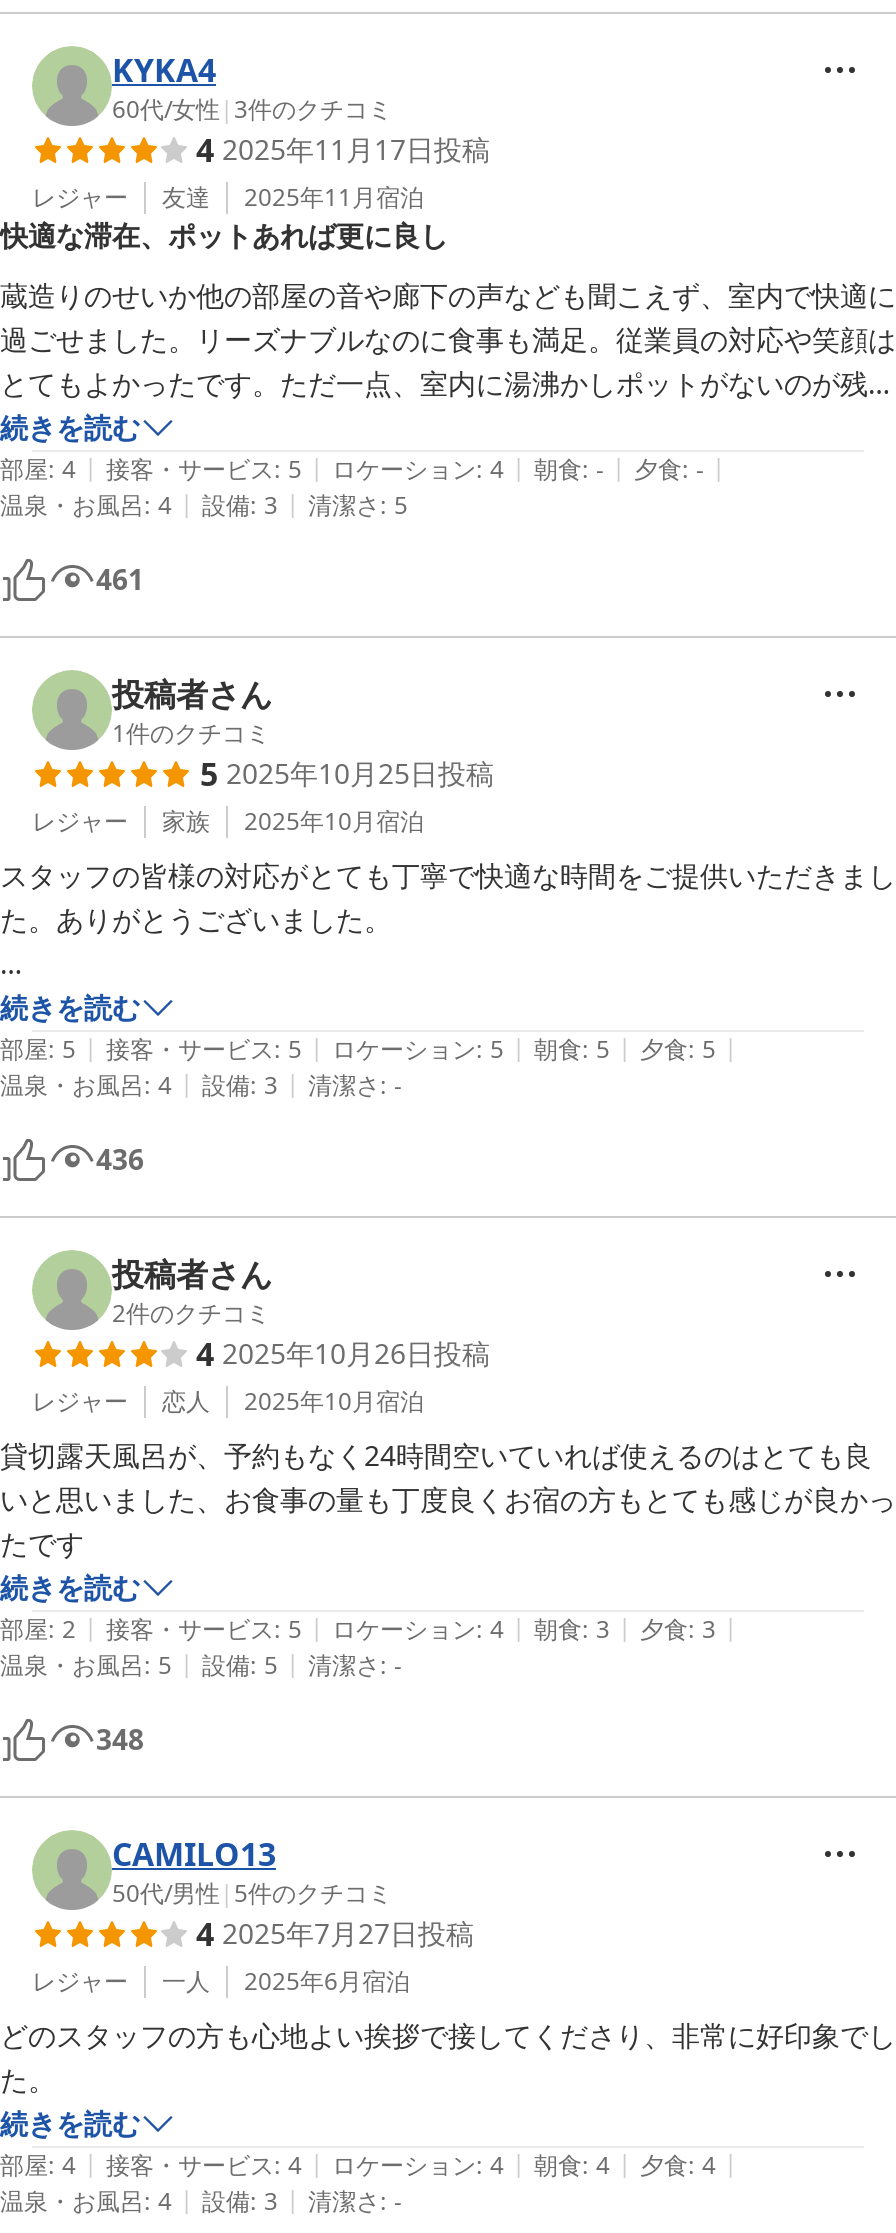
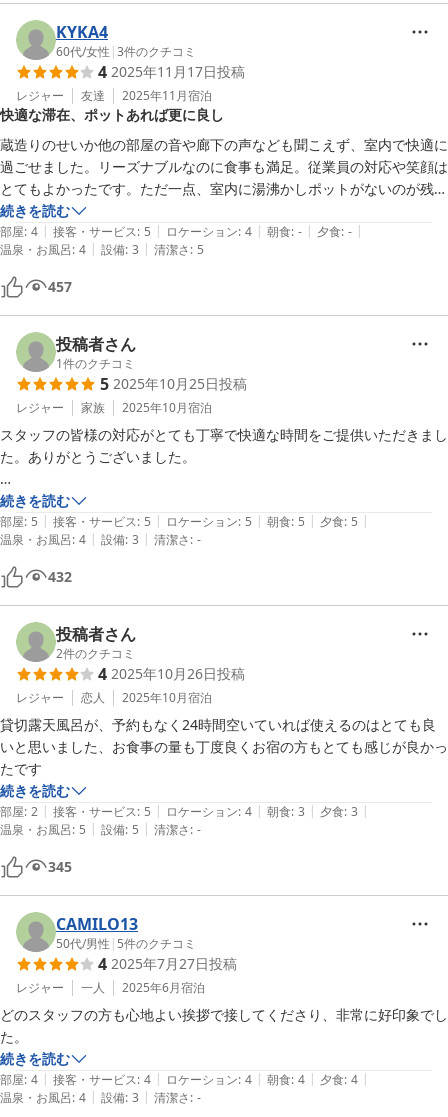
- 461
+ 457

- 436
+ 432

- 348
+ 345
